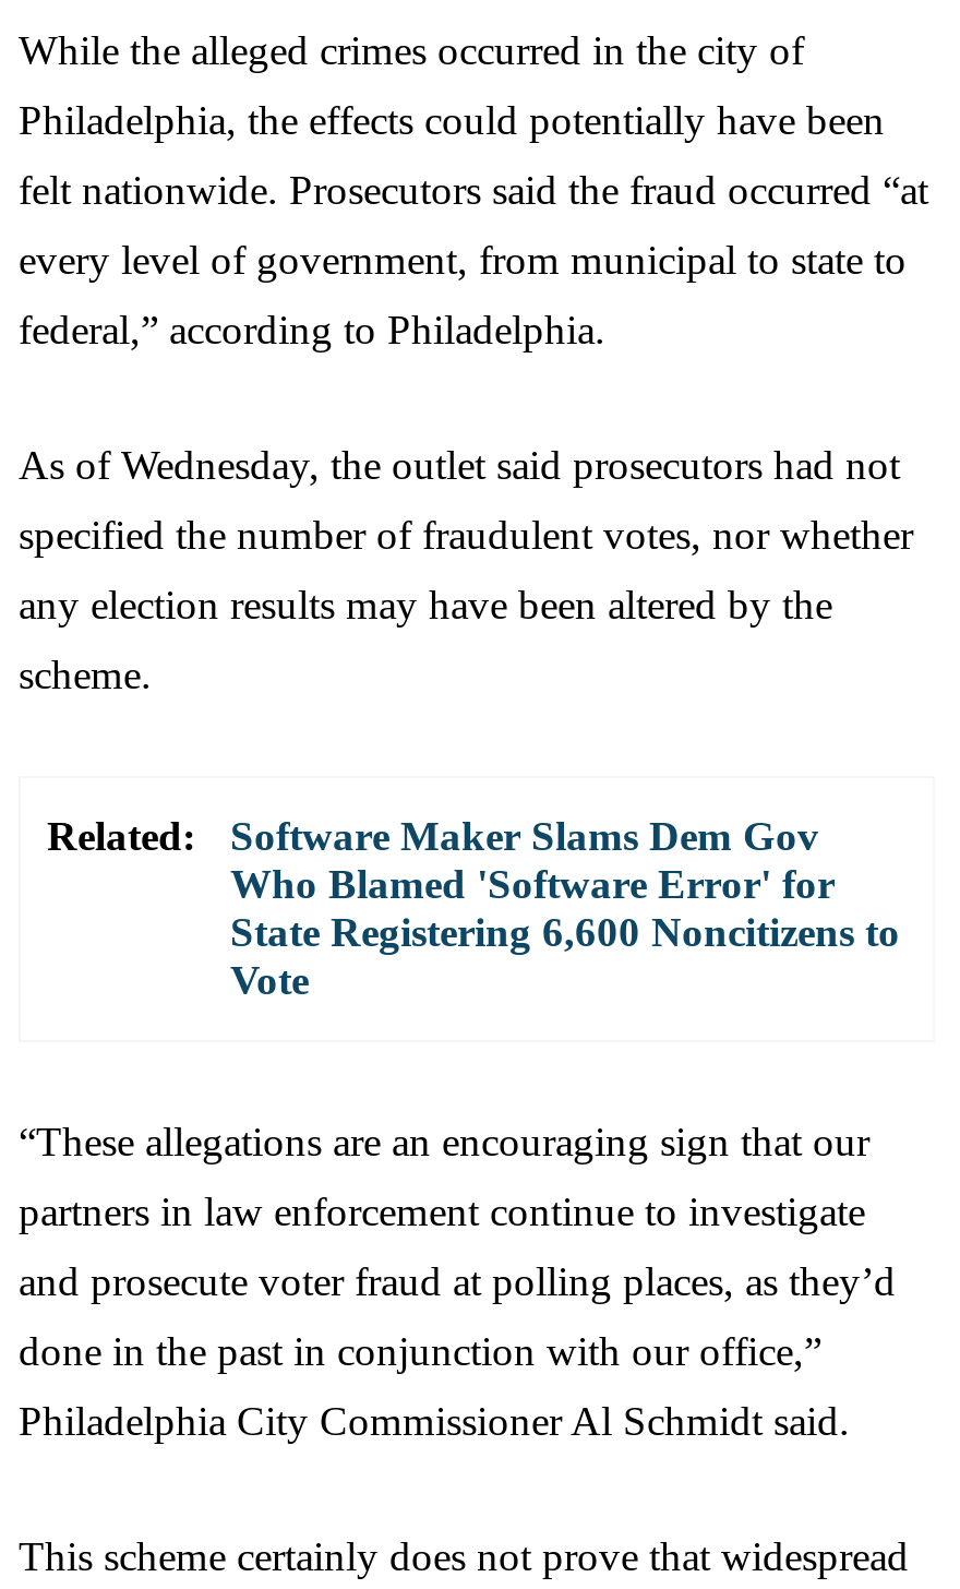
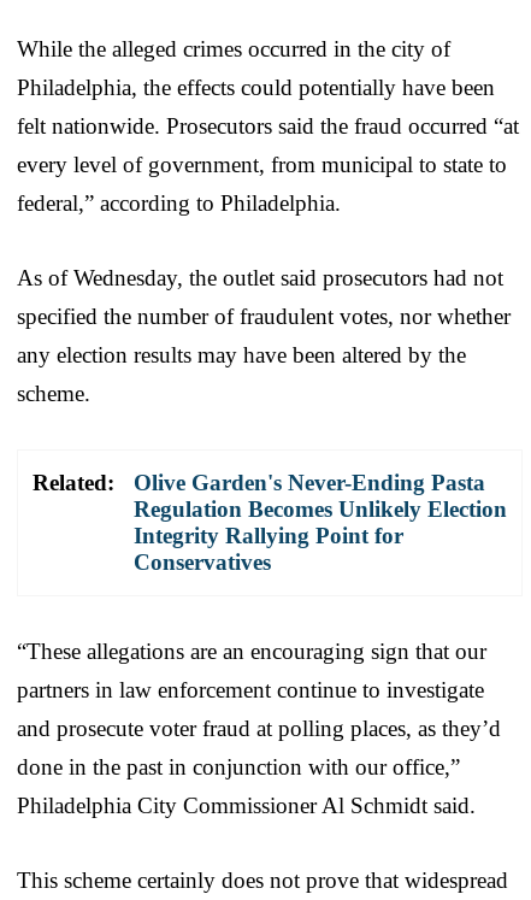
- Software Maker Slams Dem Gov
- Who Blamed 'Software Error' for
- State Registering 6,600 Noncitizens to
- Vote
+ Olive Garden's Never-Ending Pasta
+ Regulation Becomes Unlikely Election
+ Integrity Rallying Point for
+ Conservatives
